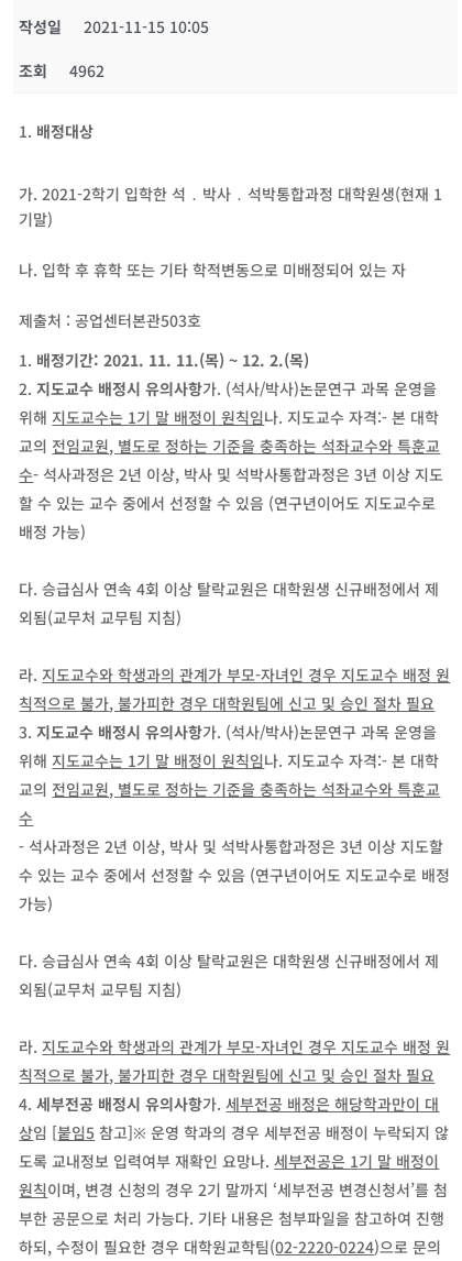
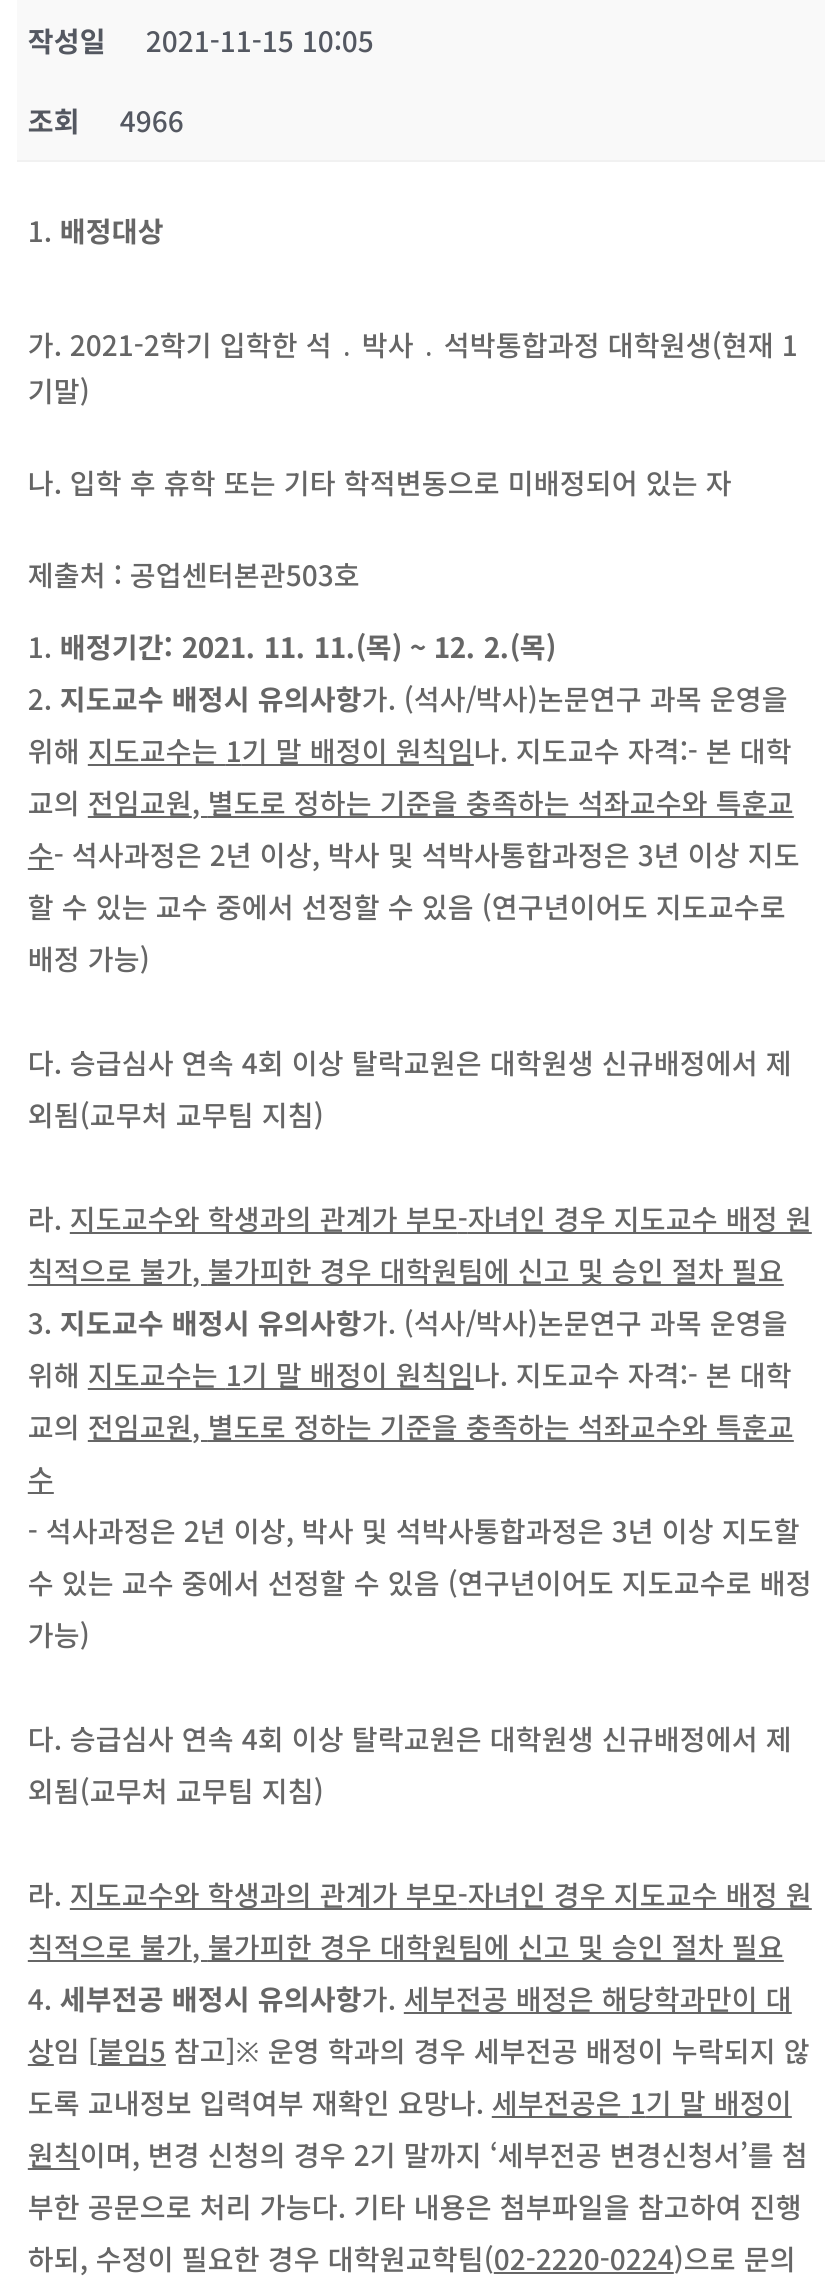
- 조회 4962
+ 조회 4966
